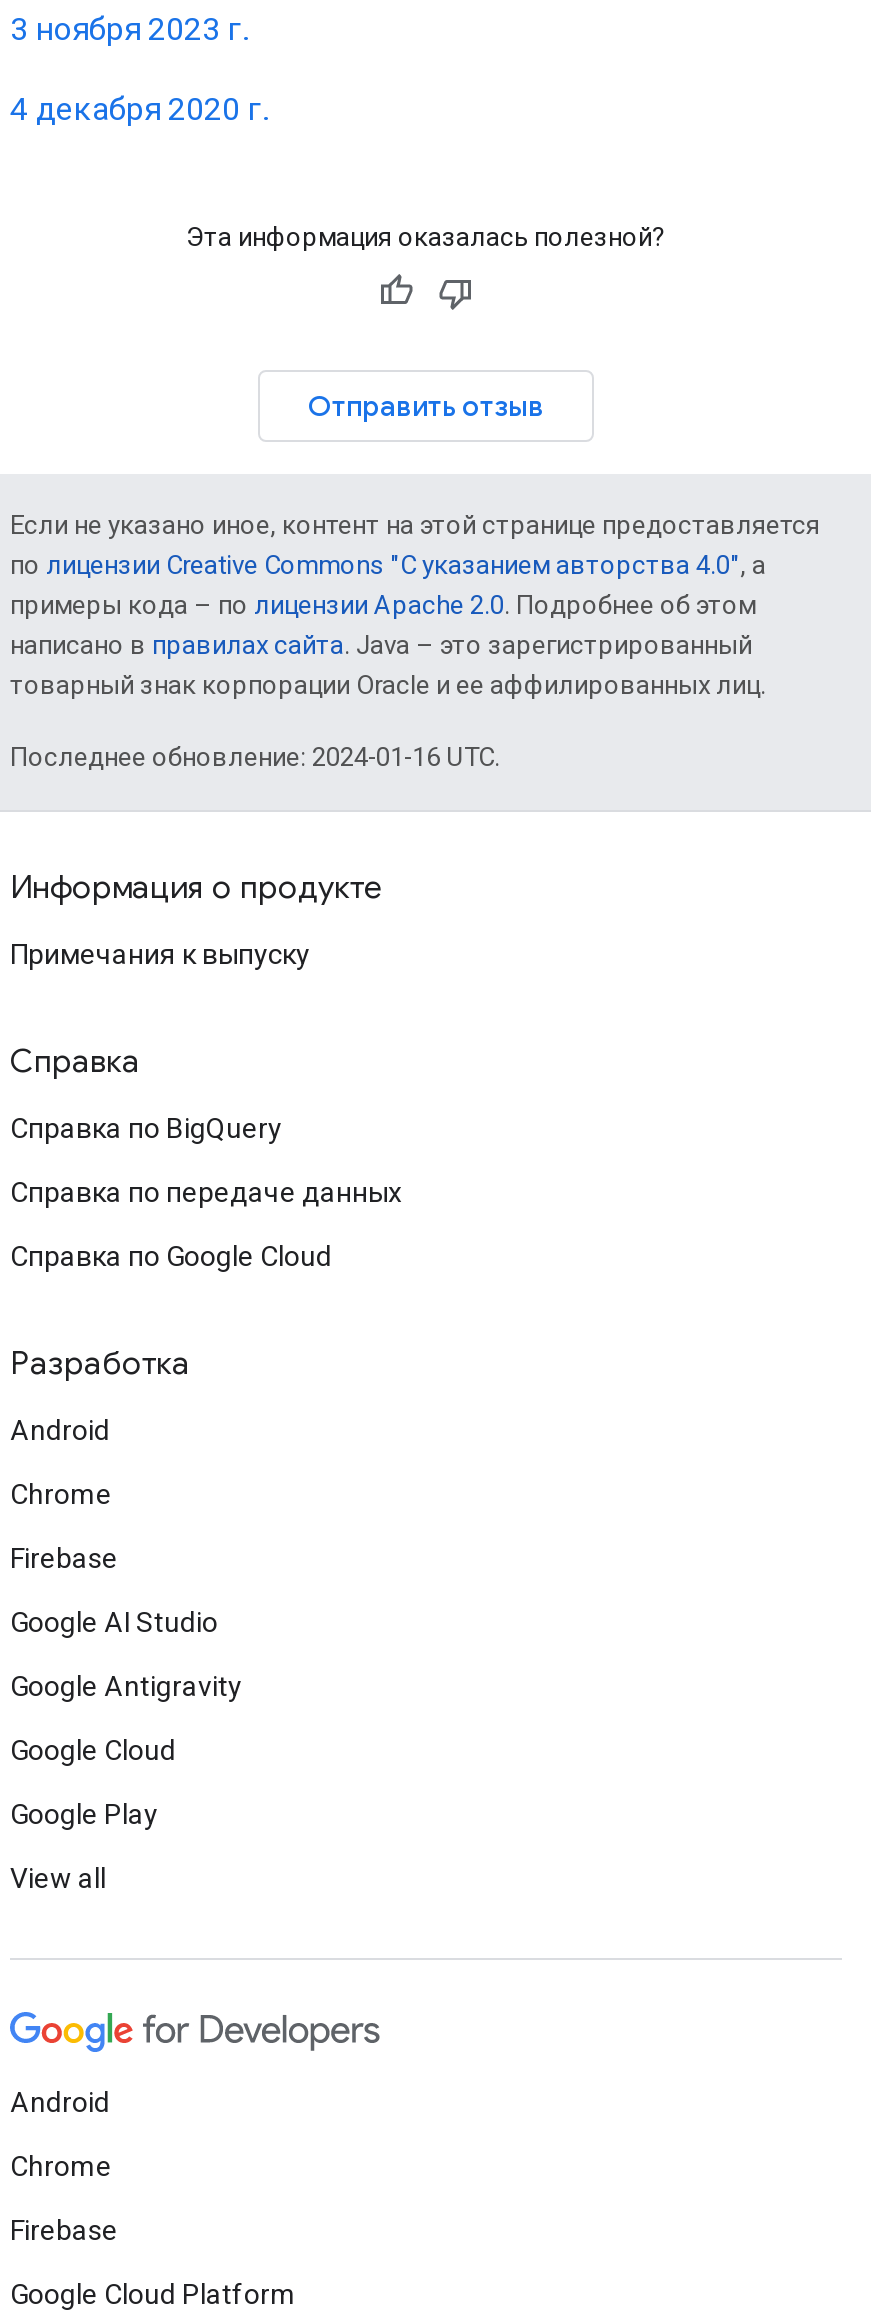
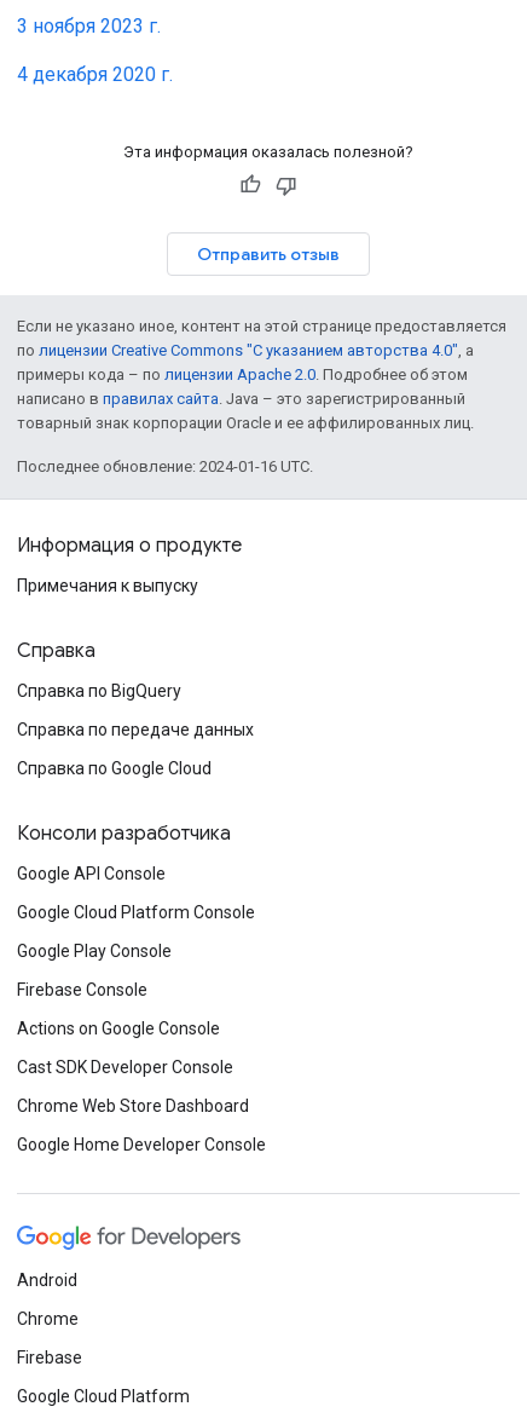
- Разработка
+ Консоли разработчика

- Android
+ Google API Console

- Chrome
+ Google Cloud Platform Console

- Firebase
+ Google Play Console

- Google AI Studio
+ Firebase Console

- Google Antigravity
+ Actions on Google Console

- Google Cloud
+ Cast SDK Developer Console

- Google Play
+ Chrome Web Store Dashboard

- View all
+ Google Home Developer Console
